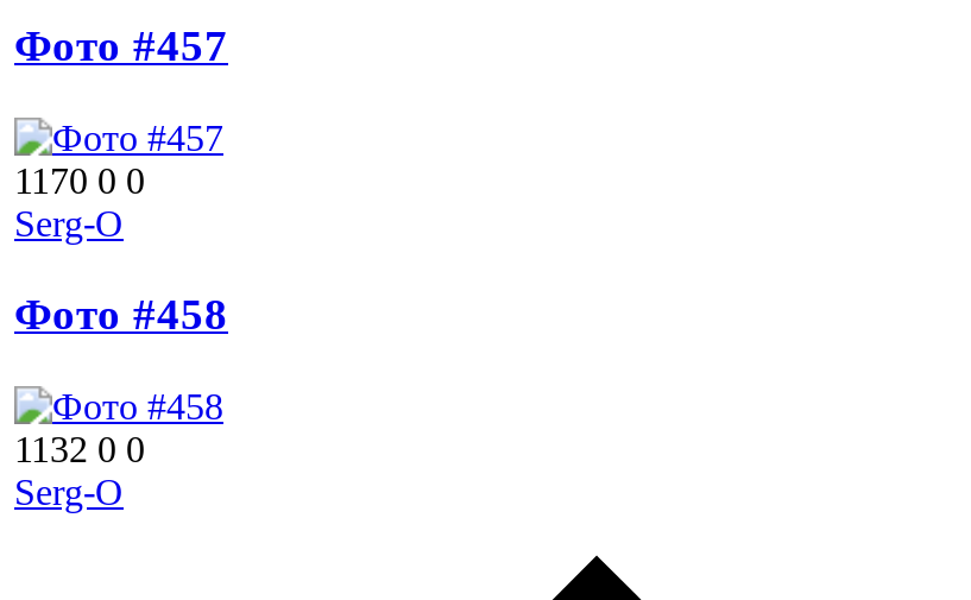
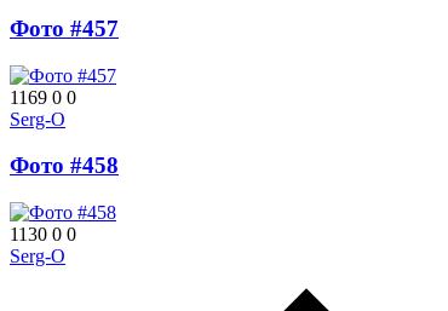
- 1170 0 0
+ 1169 0 0

- 1132 0 0
+ 1130 0 0
